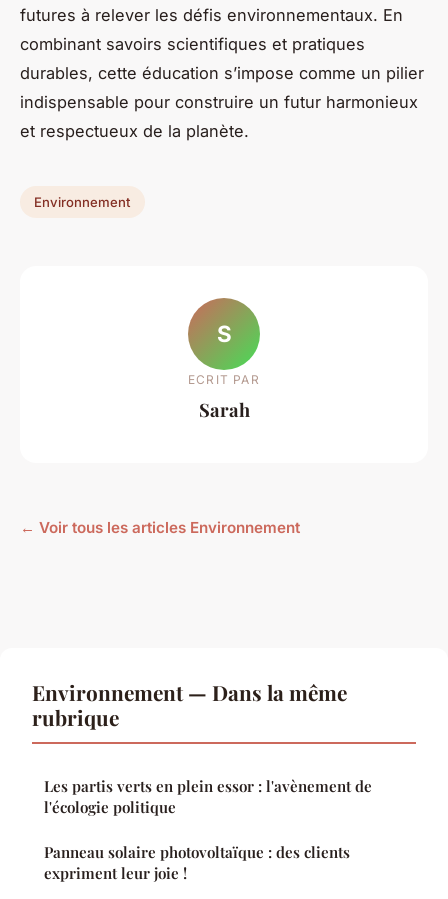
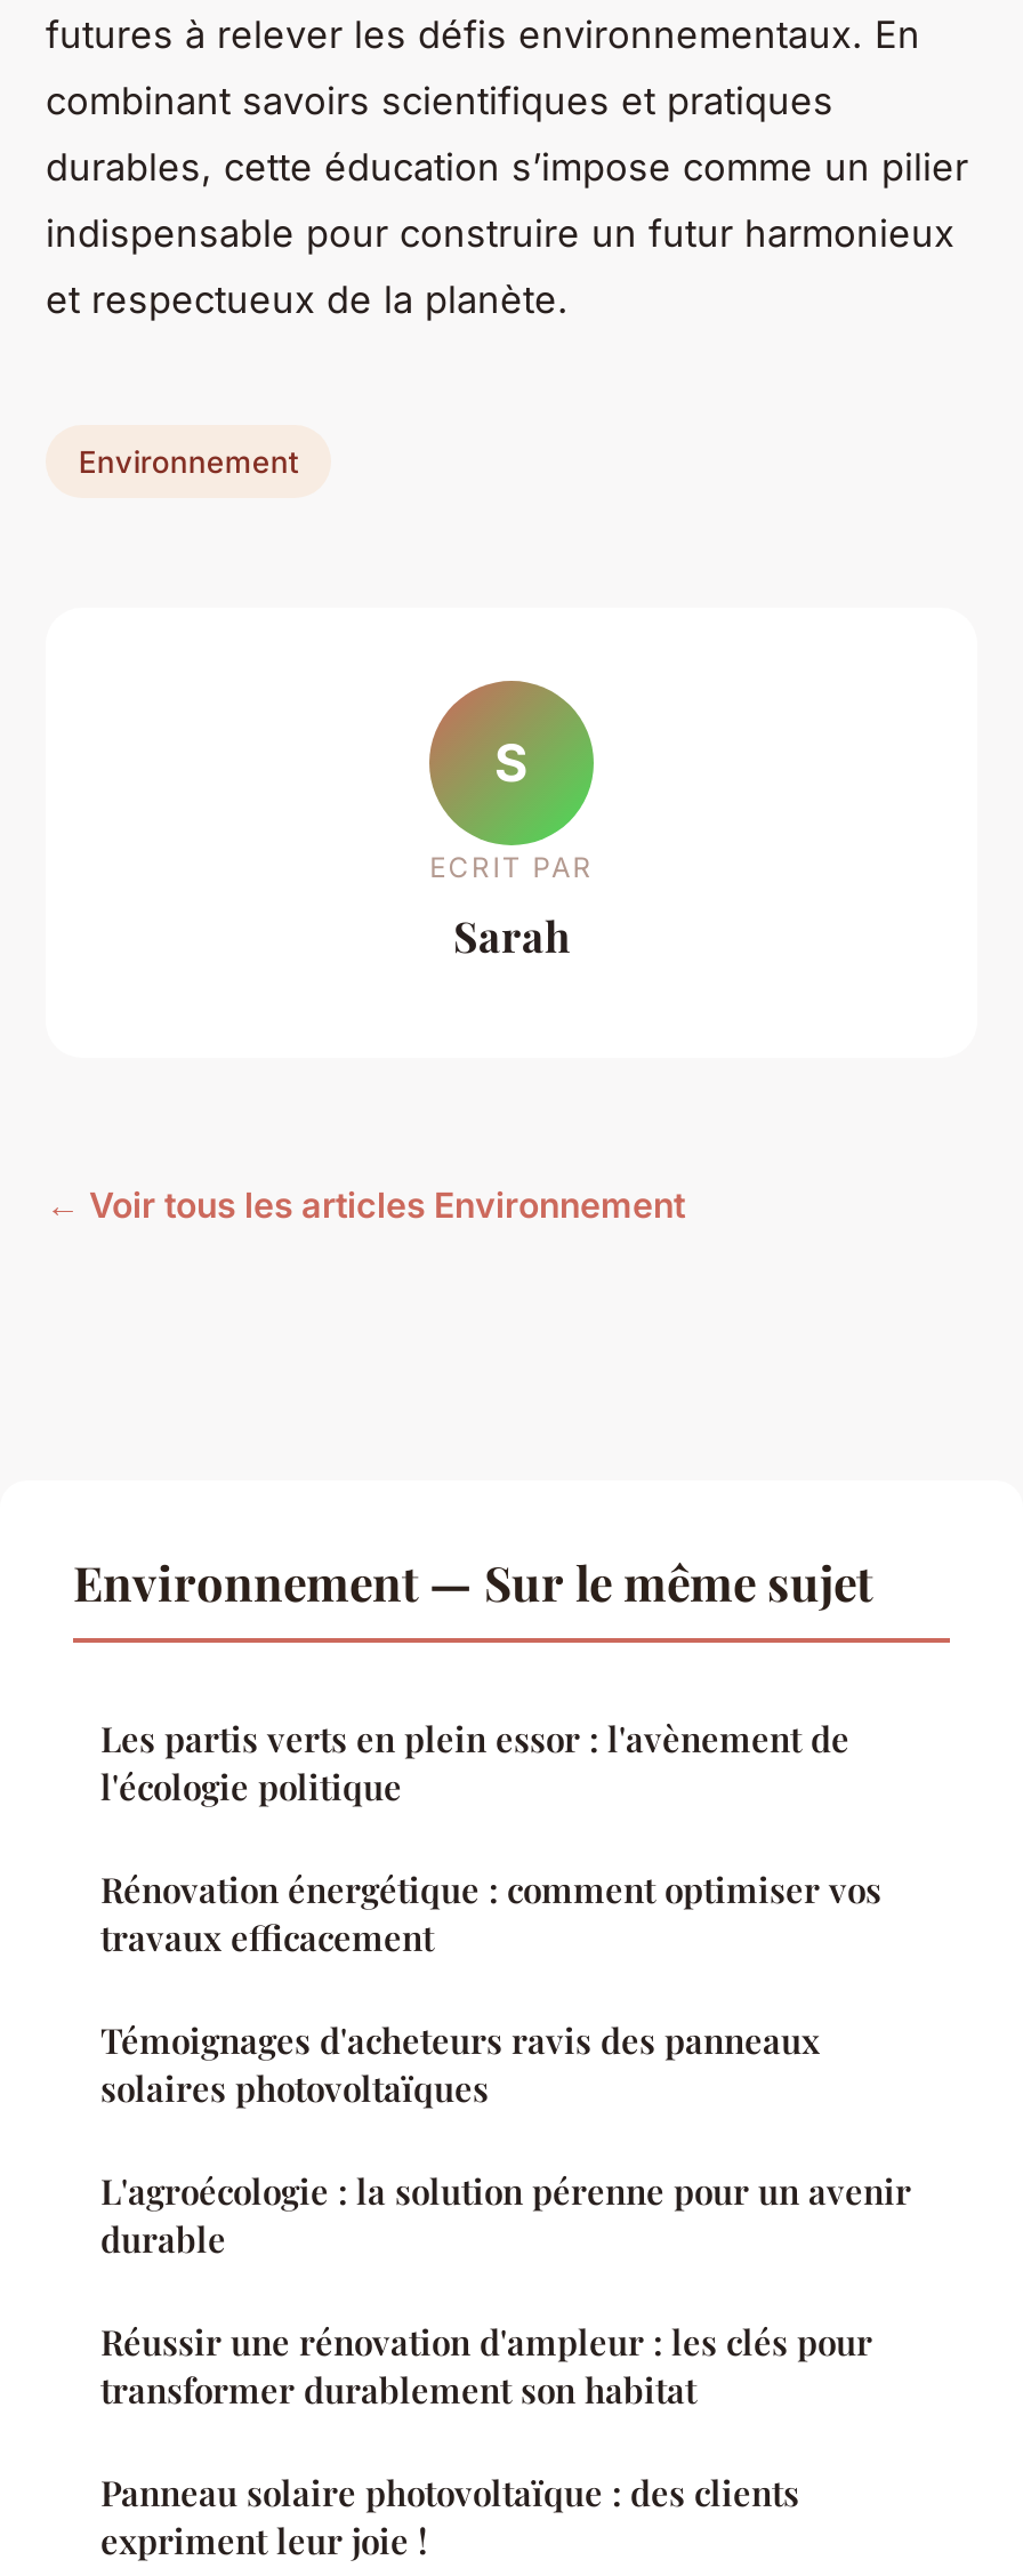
- Environnement — Dans la même
- rubrique
+ Environnement — Sur le même sujet

moved up: Les partis verts en plein essor : l'avènement de | l'écologie politique

+ Rénovation énergétique : comment optimiser vos
+ travaux efficacement
+ Témoignages d'acheteurs ravis des panneaux
+ solaires photovoltaïques
+ L'agroécologie : la solution pérenne pour un avenir
+ durable
+ Réussir une rénovation d'ampleur : les clés pour
+ transformer durablement son habitat
